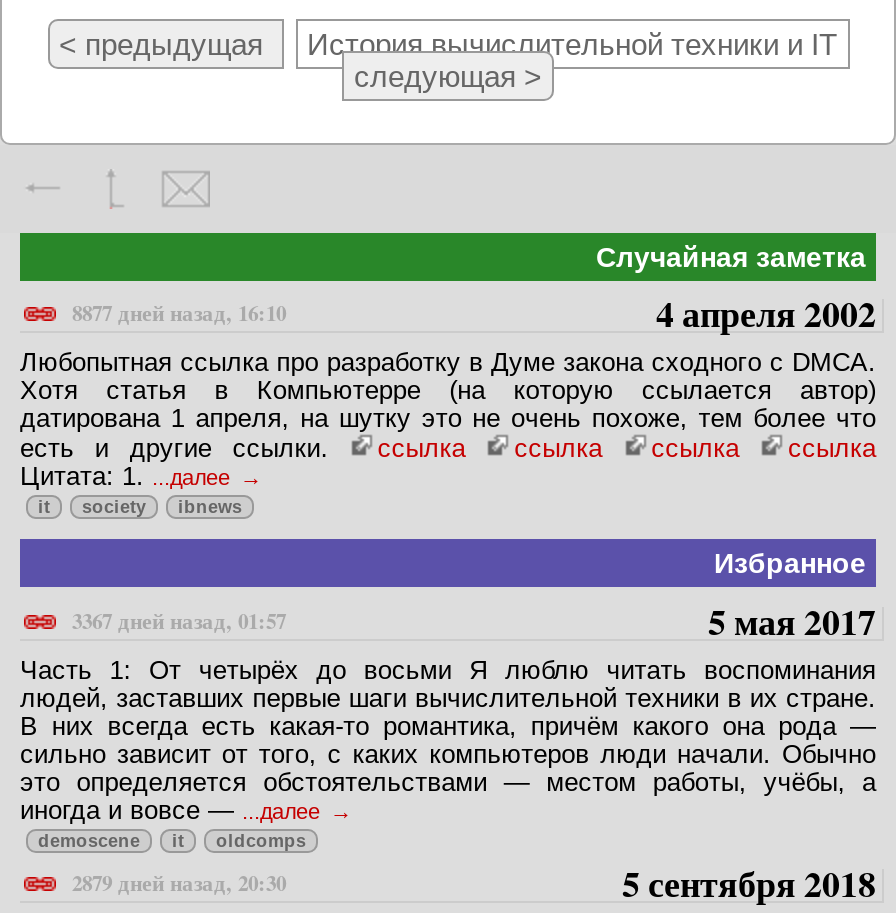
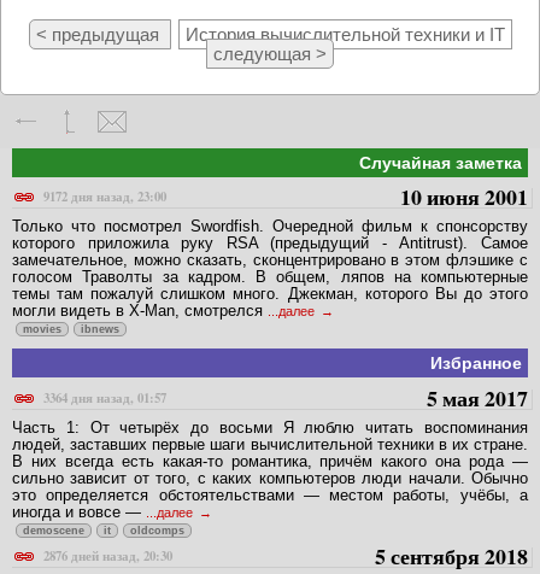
- 8877 дней назад, 16:10
- 4 апреля 2002
- Любопытная ссылка про разработку в Думе закона сходного с DMCA.
- Хотя статья в Компьютерре (на которую ссылается автор)
- датирована 1 апреля, на шутку это не очень похоже, тем более что
- есть и другие ссылки.
- ссылка
- ссылка
- ссылка
- ссылка
- Цитата: 1....далее
- it
- society
+ 9172 дня назад, 23:00
+ 10 июня 2001
+ Только что посмотрел Swordfish. Очередной фильм к спонсорству
+ которого приложила руку RSA (предыдущий - Antitrust). Самое
+ замечательное, можно сказать, сконцентрировано в этом флэшике с
+ голосом Траволты за кадром. В общем, ляпов на компьютерные
+ темы там пожалуй слишком много. Джекман, которого Вы до этого
+ могли видеть в X-Man, смотрелся...далее
+ movies

- 3367 дней назад, 01:57
+ 3364 дня назад, 01:57

- 2879 дней назад, 20:30
+ 2876 дней назад, 20:30
